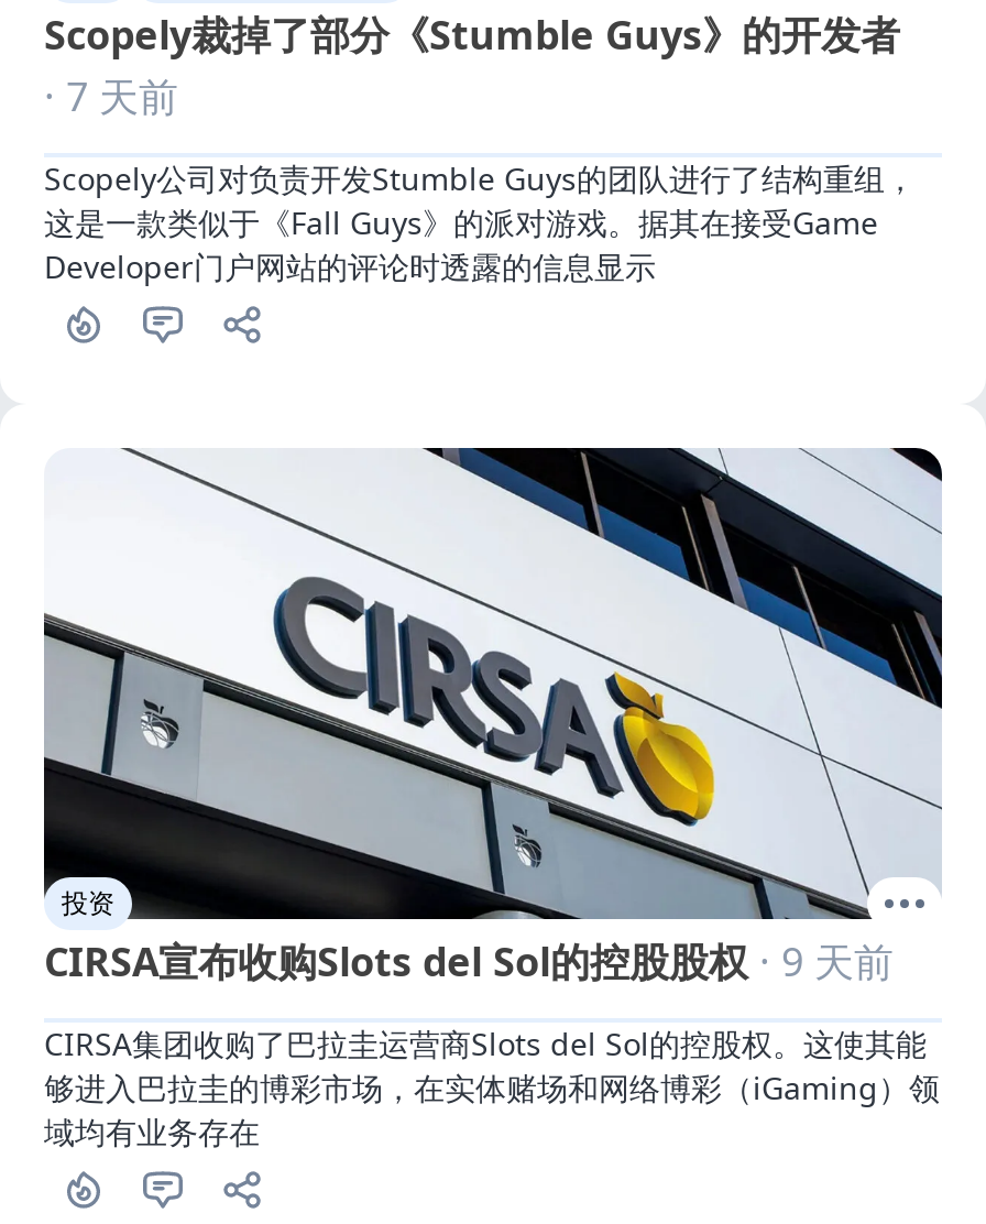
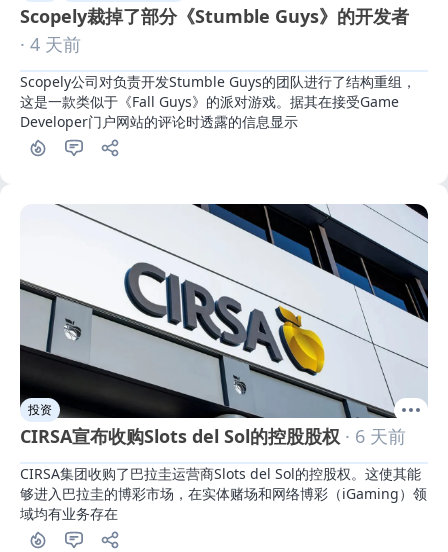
- · 7 天前
+ · 4 天前

- CIRSA宣布收购Slots del Sol的控股股权· 9 天前
+ CIRSA宣布收购Slots del Sol的控股股权· 6 天前
